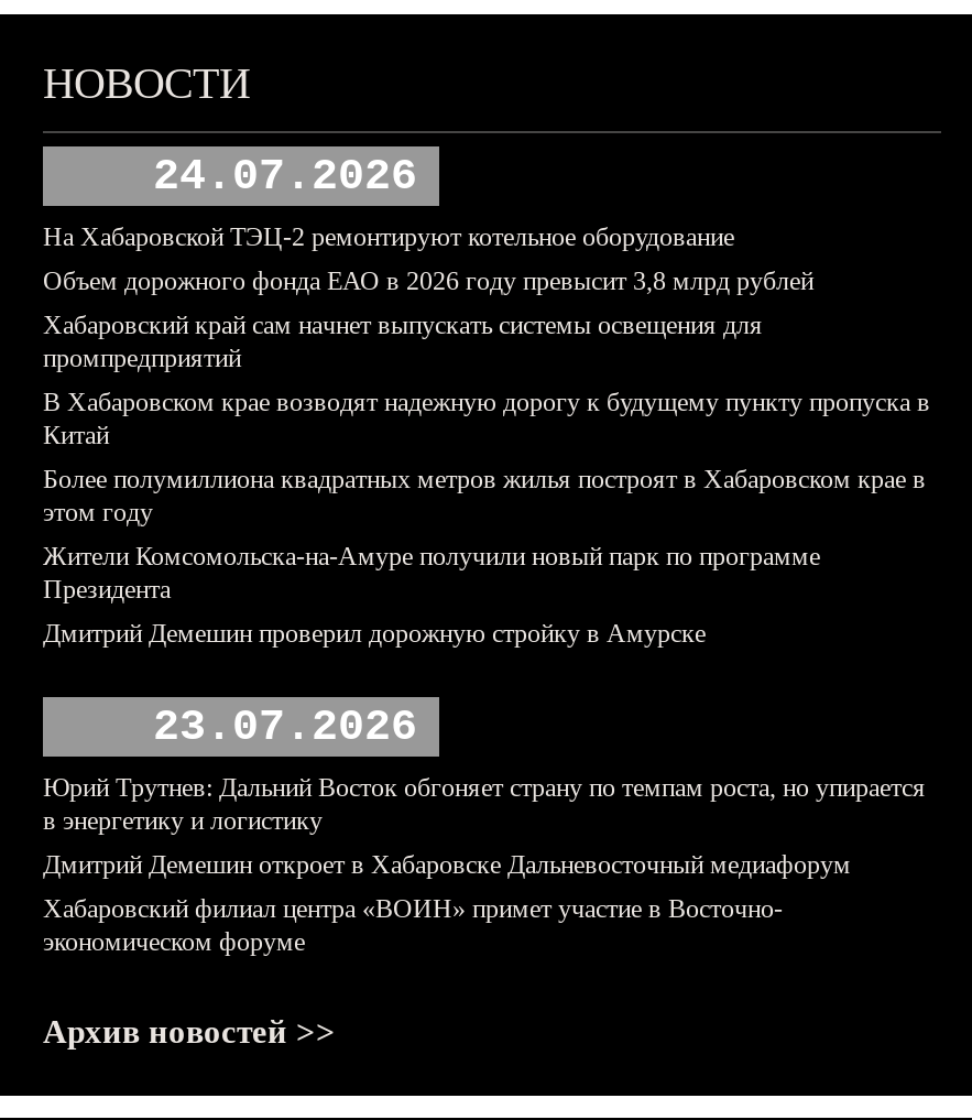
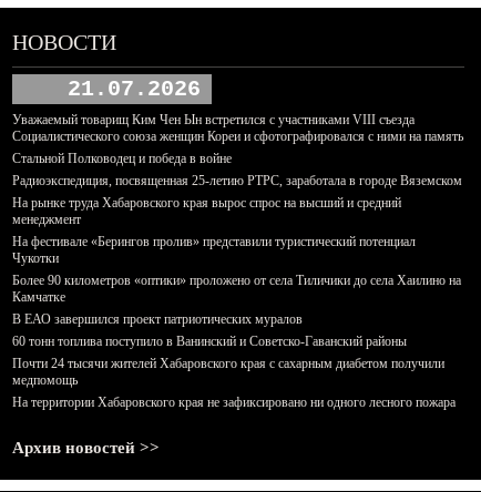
- 24.07.2026
- На Хабаровской ТЭЦ-2 ремонтируют котельное оборудование
- Объем дорожного фонда ЕАО в 2026 году превысит 3,8 млрд рублей
- Хабаровский край сам начнет выпускать системы освещения для
- промпредприятий
- В Хабаровском крае возводят надежную дорогу к будущему пункту пропуска в
- Китай
- Более полумиллиона квадратных метров жилья построят в Хабаровском крае в
- этом году
- Жители Комсомольска-на-Амуре получили новый парк по программе
- Президента
- Дмитрий Демешин проверил дорожную стройку в Амурске
- 23.07.2026
- Юрий Трутнев: Дальний Восток обгоняет страну по темпам роста, но упирается
- в энергетику и логистику
- Дмитрий Демешин откроет в Хабаровске Дальневосточный медиафорум
- Хабаровский филиал центра «ВОИН» примет участие в Восточно-
- экономическом форуме
+ 21.07.2026
+ Уважаемый товарищ Ким Чен Ын встретился с участниками VIII съезда
+ Социалистического союза женщин Кореи и сфотографировался с ними на память
+ Стальной Полководец и победа в войне
+ Радиоэкспедиция, посвященная 25-летию РТРС, заработала в городе Вяземском
+ На рынке труда Хабаровского края вырос спрос на высший и средний
+ менеджмент
+ На фестивале «Берингов пролив» представили туристический потенциал
+ Чукотки
+ Более 90 километров «оптики» проложено от села Тиличики до села Хаилино на
+ Камчатке
+ В ЕАО завершился проект патриотических муралов
+ 60 тонн топлива поступило в Ванинский и Советско-Гаванский районы
+ Почти 24 тысячи жителей Хабаровского края с сахарным диабетом получили
+ медпомощь
+ На территории Хабаровского края не зафиксировано ни одного лесного пожара
